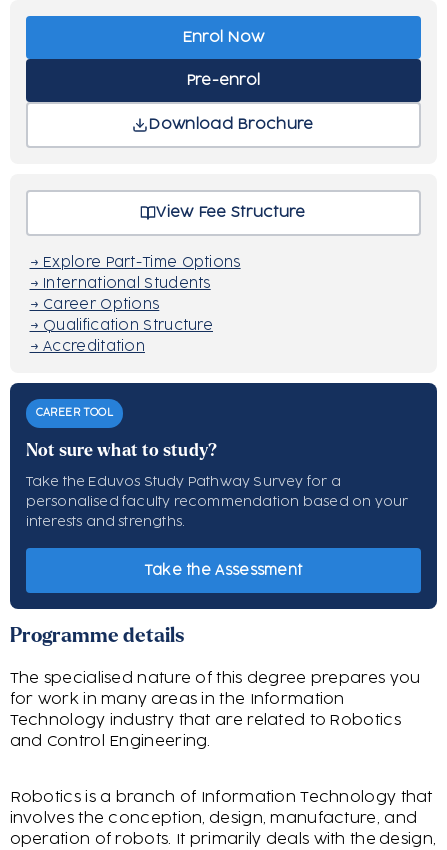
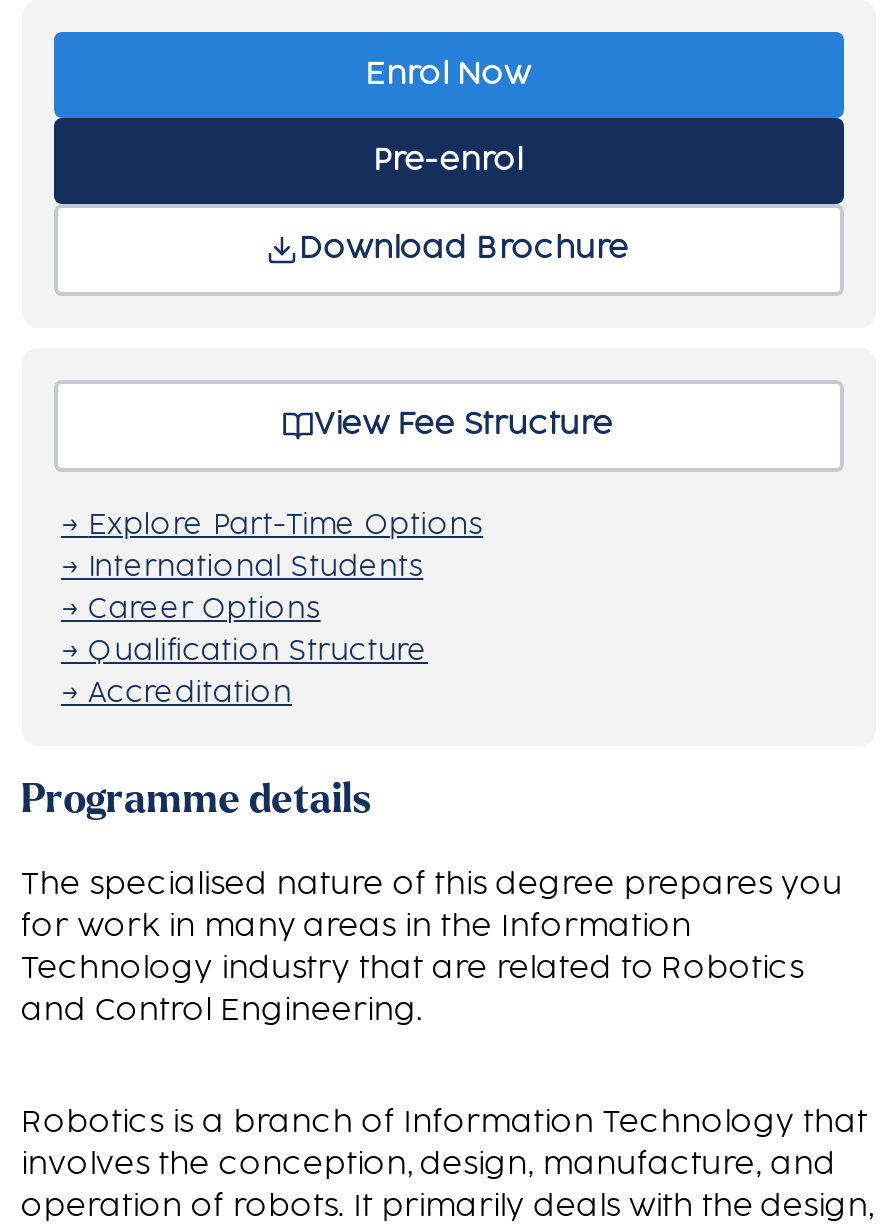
- [image]
- CAREER TOOL
- Not sure what to study?
- Take the Eduvos Study Pathway Survey for a
- personalised faculty recommendation based on your
- interests and strengths.

- Take the Assessment
